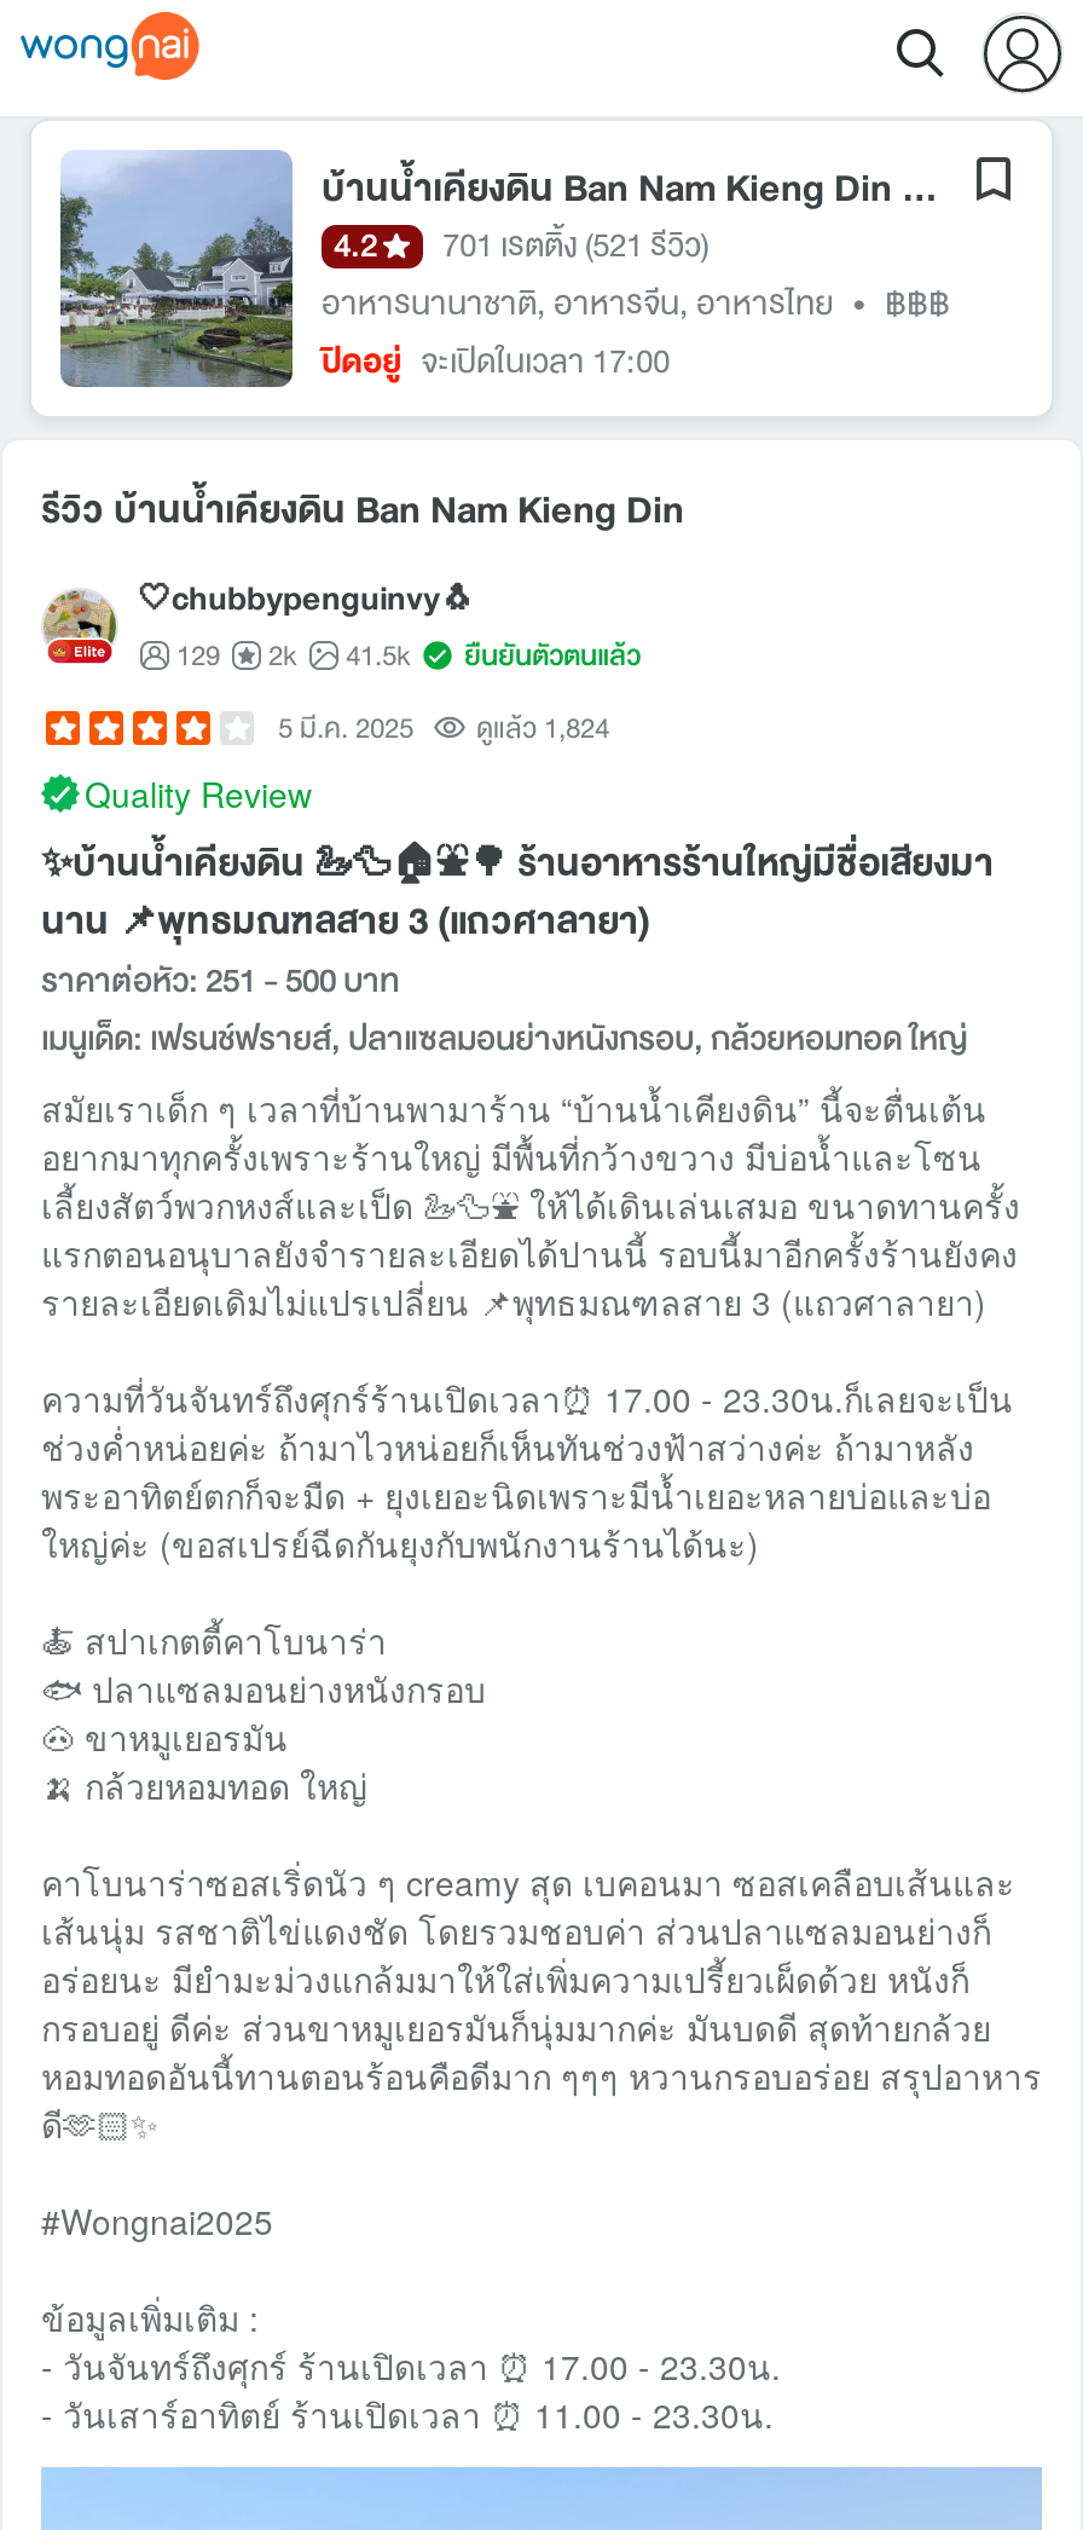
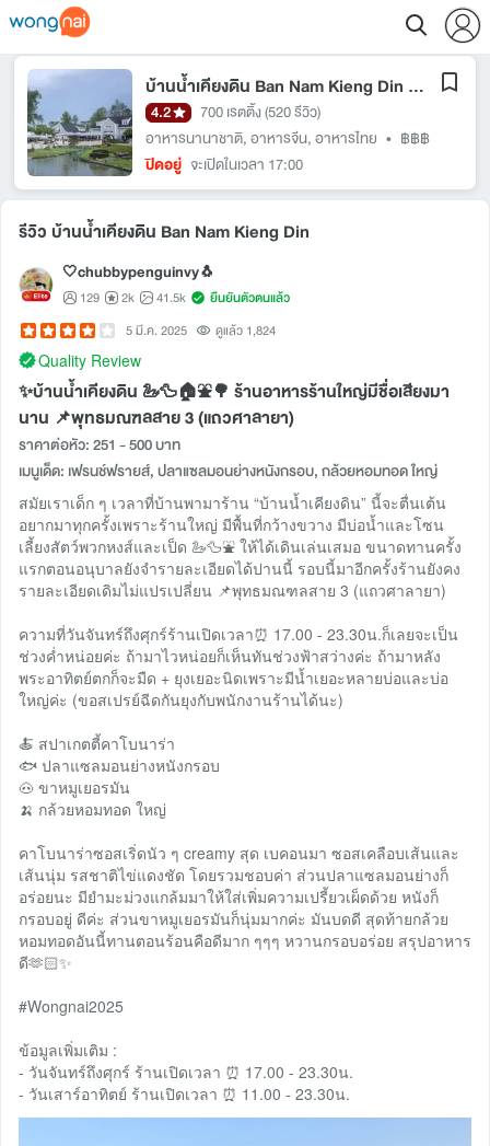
- 701 เรตติ้ง(521 รีวิว)
+ 700 เรตติ้ง(520 รีวิว)
